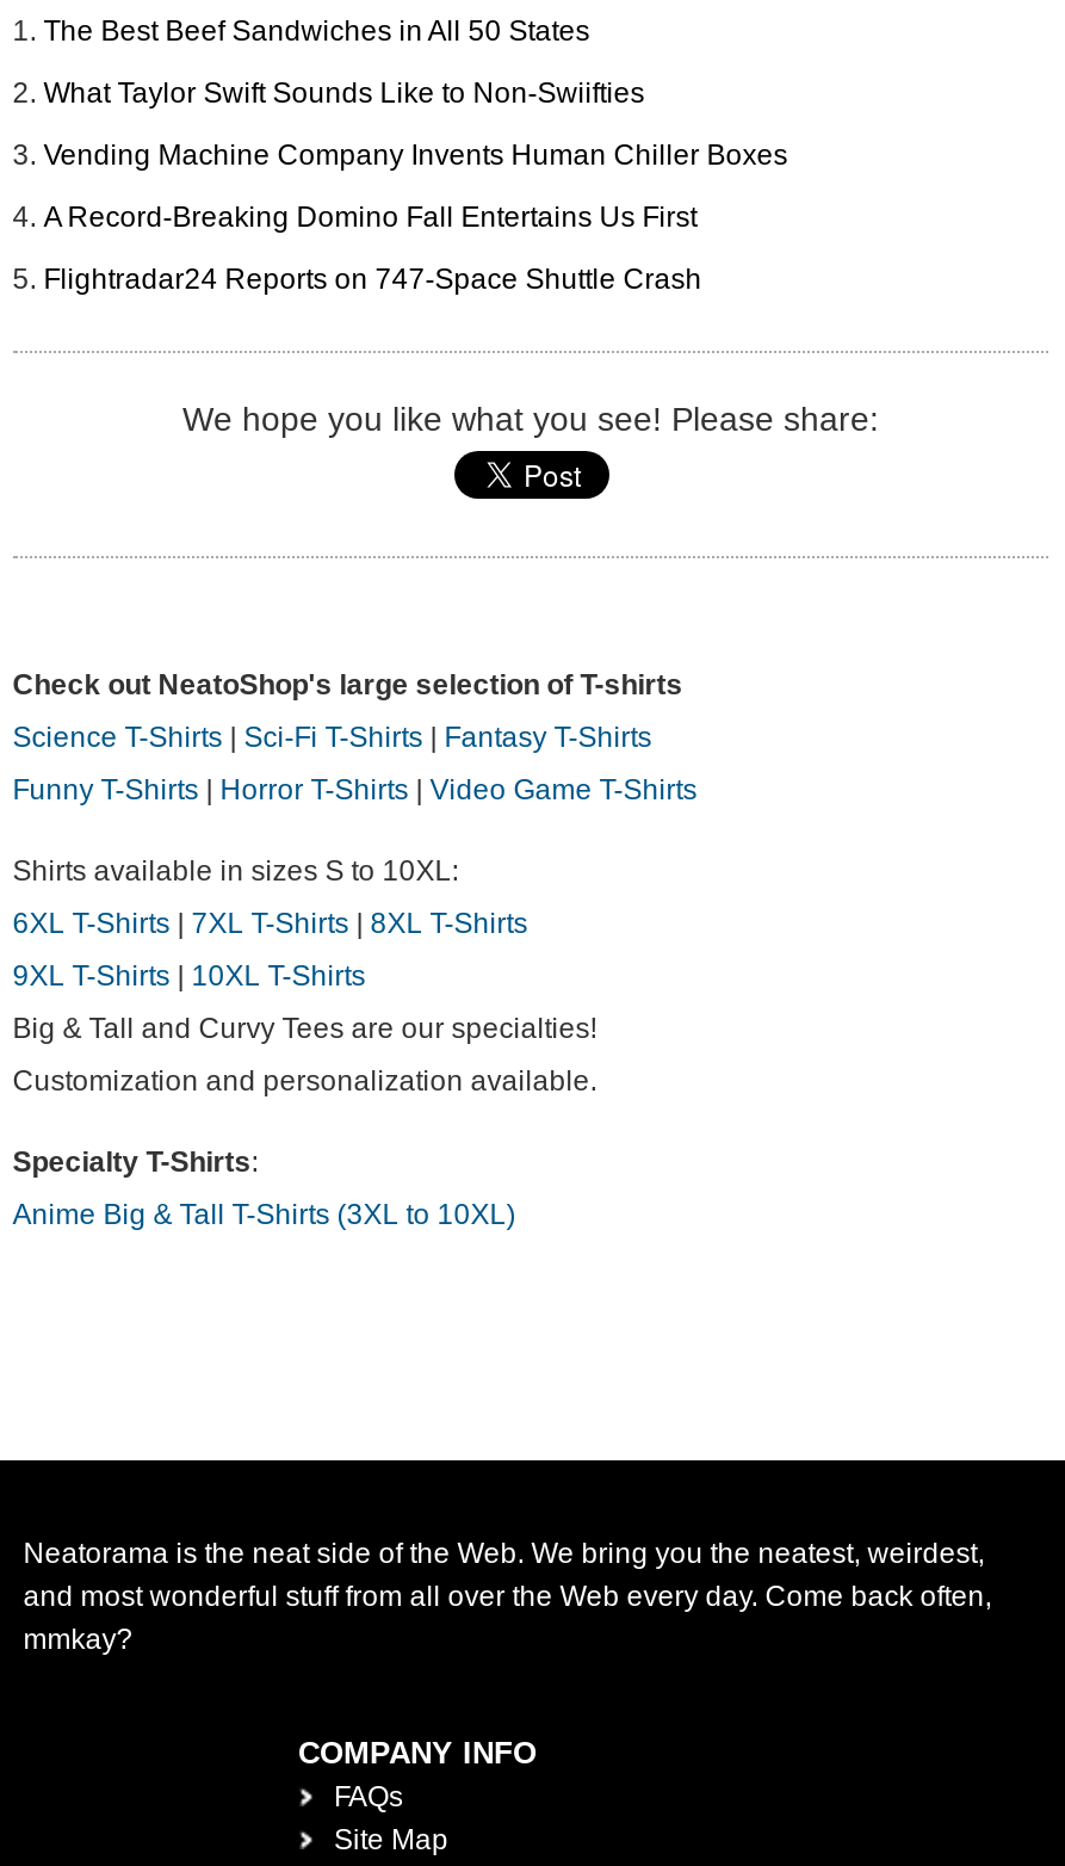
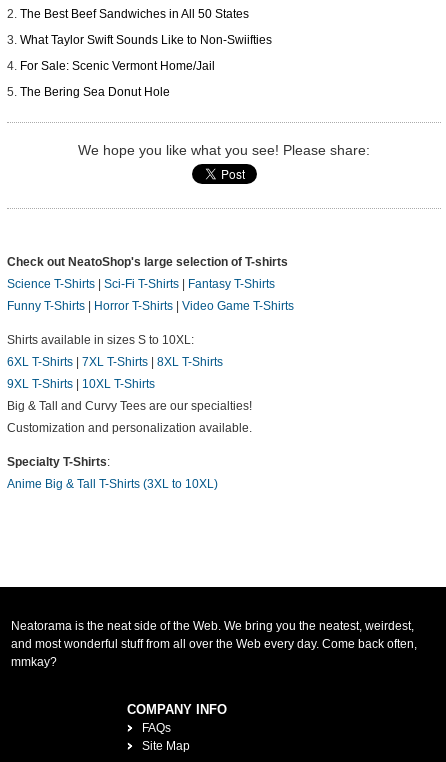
- Vending Machine Company Invents Human Chiller Boxes
- A Record-Breaking Domino Fall Entertains Us First
- Flightradar24 Reports on 747-Space Shuttle Crash
+ For Sale: Scenic Vermont Home/Jail
+ The Bering Sea Donut Hole
